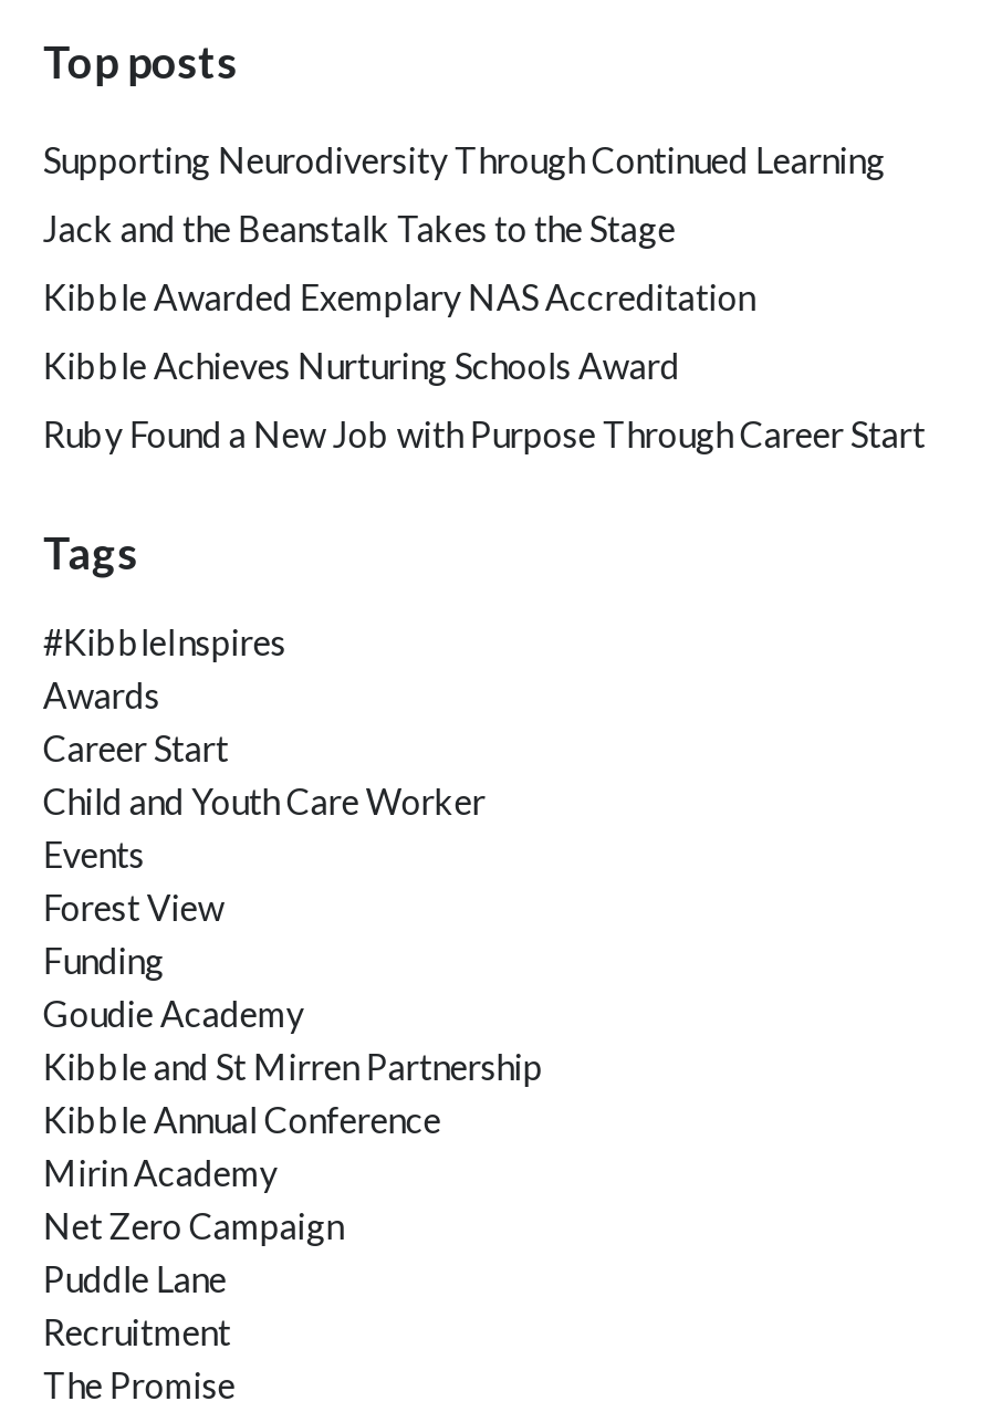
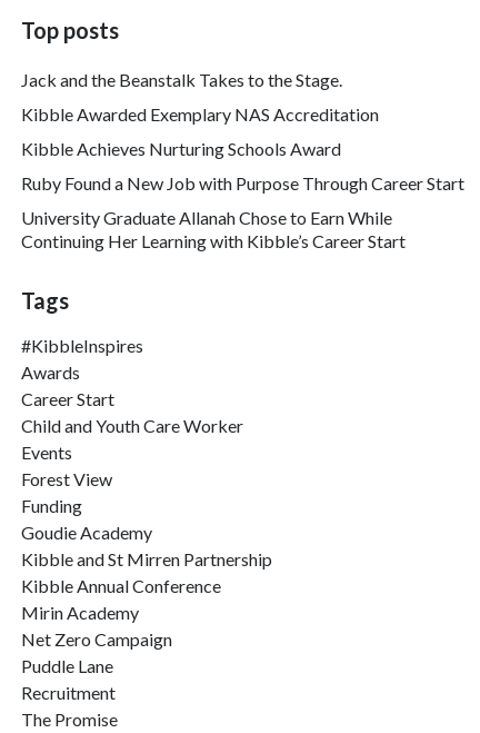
- Supporting Neurodiversity Through Continued Learning
- Jack and the Beanstalk Takes to the Stage
+ Jack and the Beanstalk Takes to the Stage.

moved up: Kibble Awarded Exemplary NAS Accreditation | Kibble Achieves Nurturing Schools Award | Ruby Found a New Job with Purpose Through Career Start

+ University Graduate Allanah Chose to Earn While
+ Continuing Her Learning with Kibble’s Career Start
